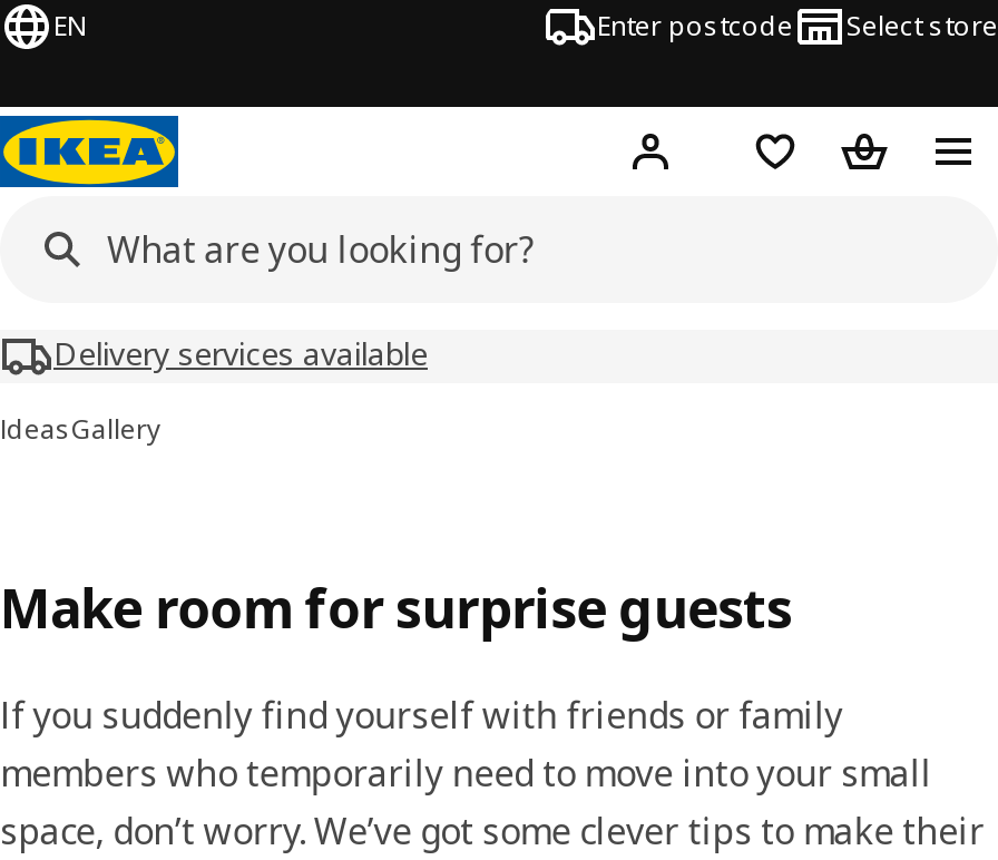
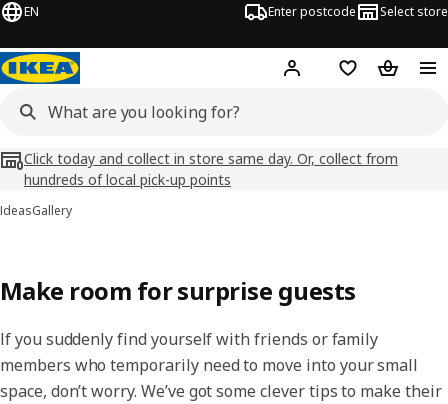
- Delivery services available
+ Click today and collect in store same day. Or, collect from
+ hundreds of local pick-up points
